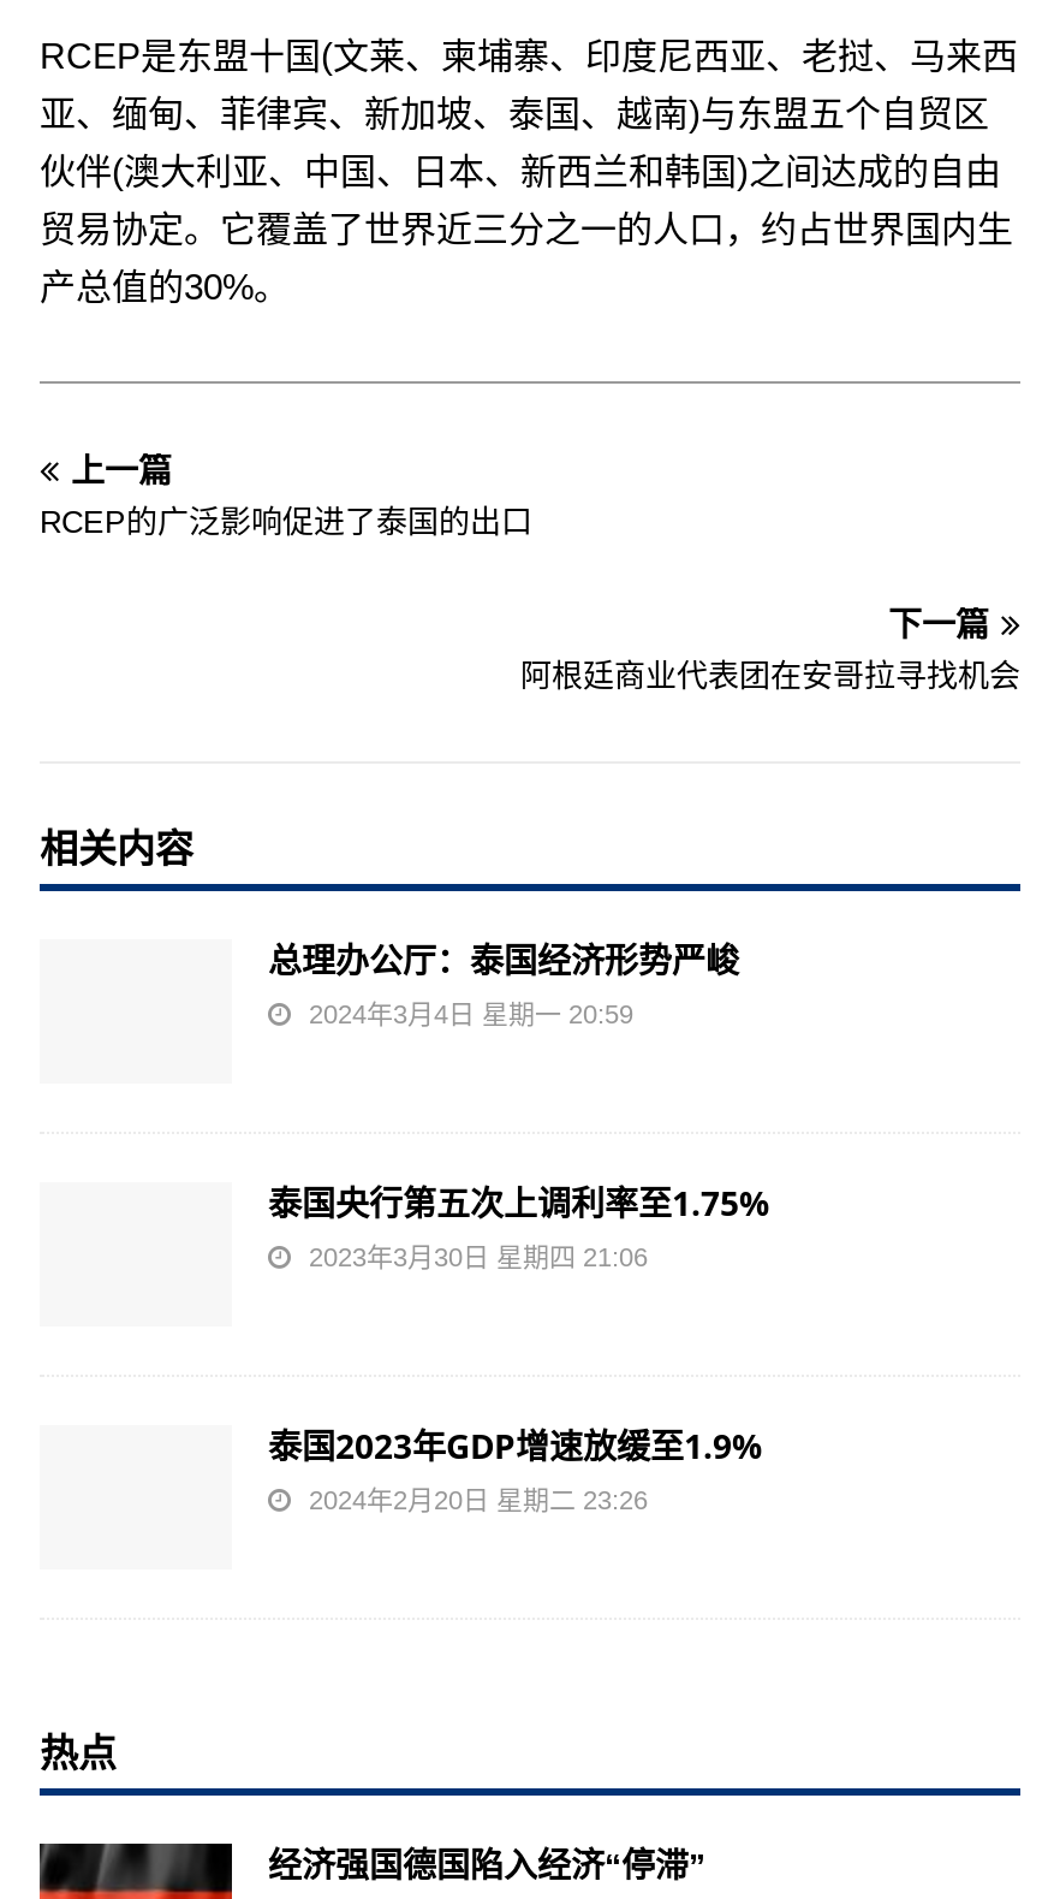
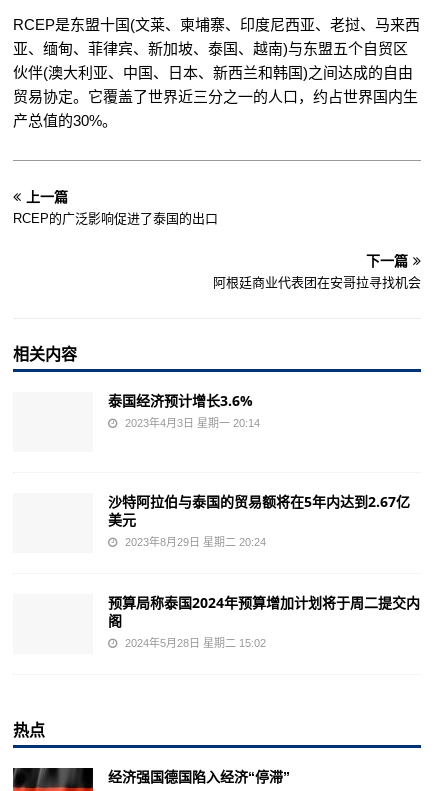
- 总理办公厅：泰国经济形势严峻
- 2024年3月4日 星期一 20:59
+ 泰国经济预计增长3.6%
+ 2023年4月3日 星期一 20:14

- 泰国央行第五次上调利率至1.75%
- 2023年3月30日 星期四 21:06
+ 沙特阿拉伯与泰国的贸易额将在5年内达到2.67亿
+ 美元
+ 2023年8月29日 星期二 20:24

- 泰国2023年GDP增速放缓至1.9%
- 2024年2月20日 星期二 23:26
+ 预算局称泰国2024年预算增加计划将于周二提交内
+ 阁
+ 2024年5月28日 星期二 15:02
